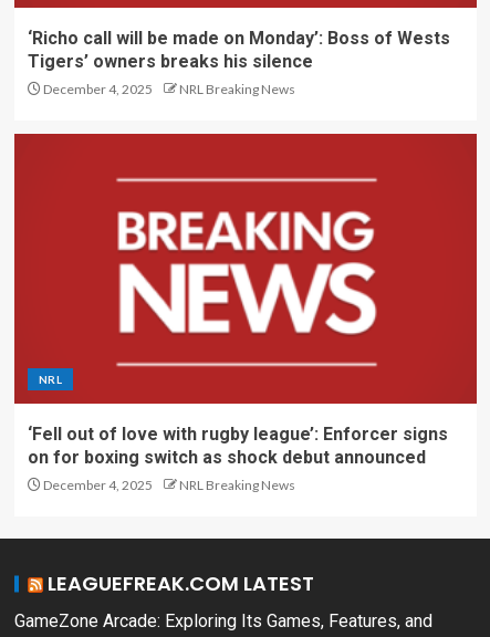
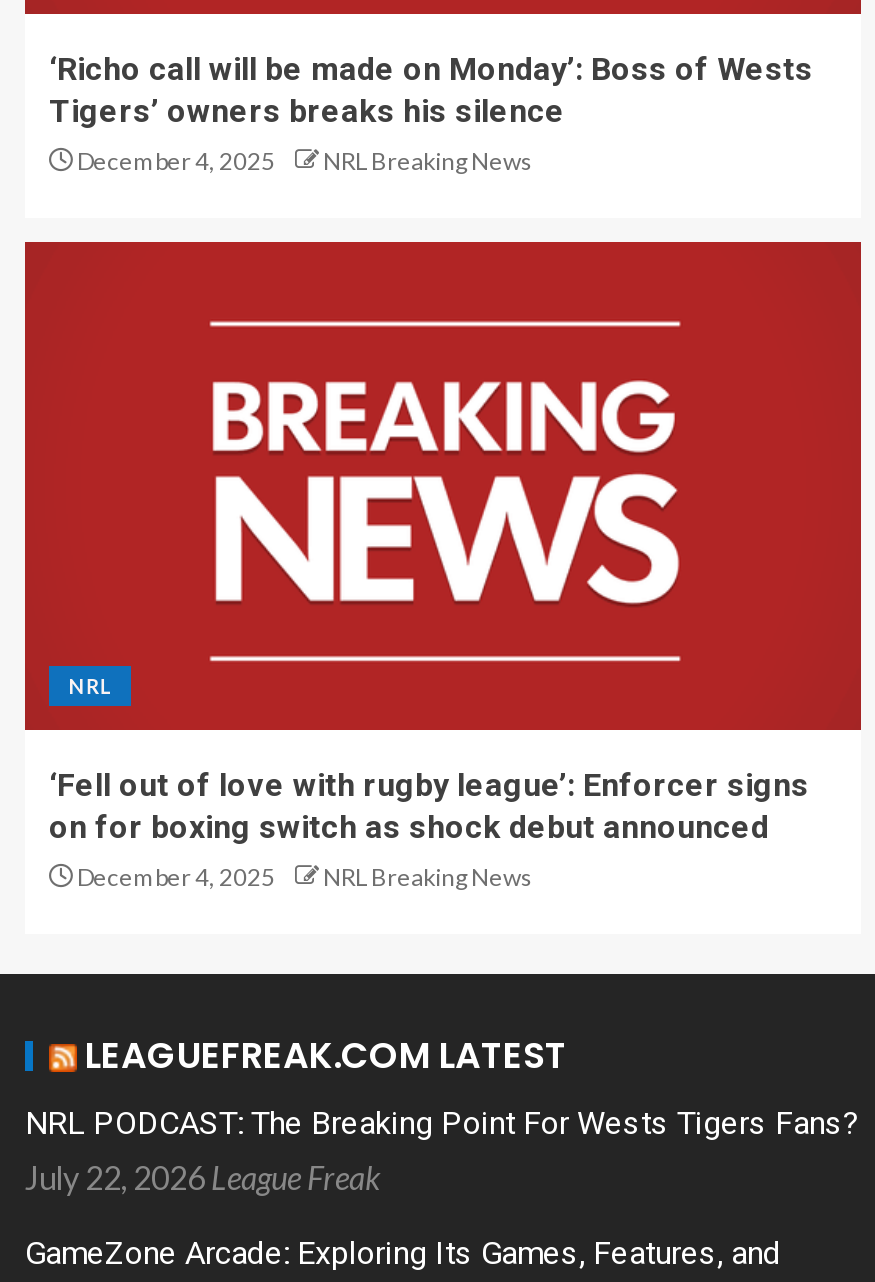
+ NRL PODCAST: The Breaking Point For Wests Tigers Fans?
+ July 22, 2026 League Freak
